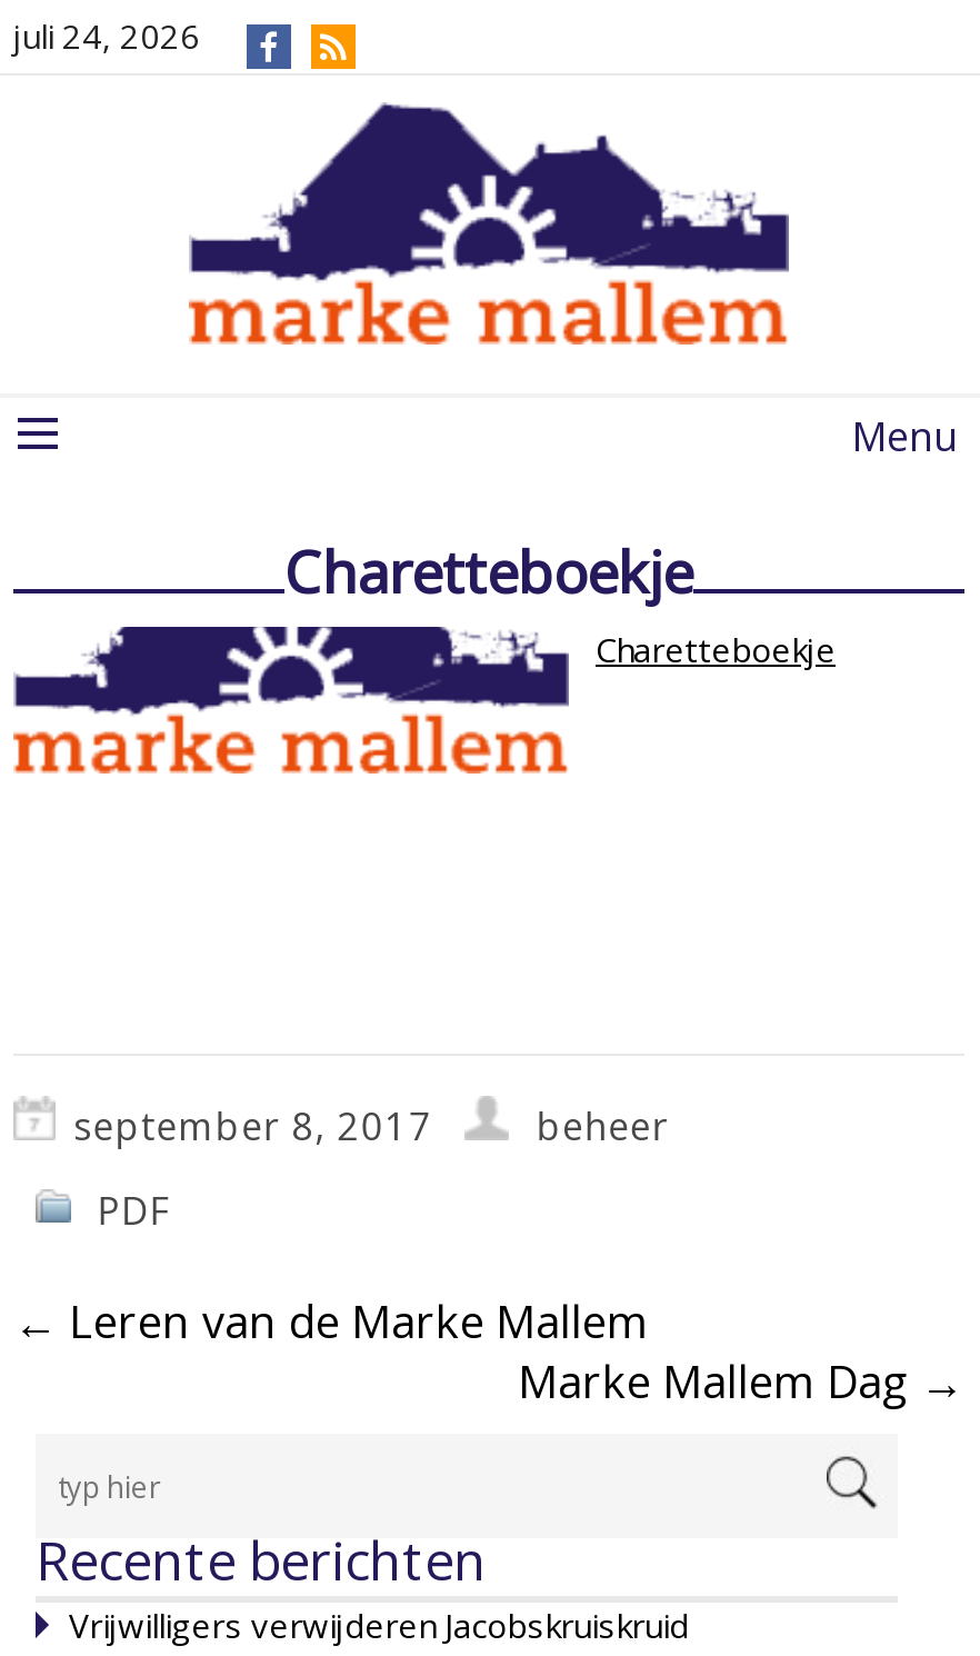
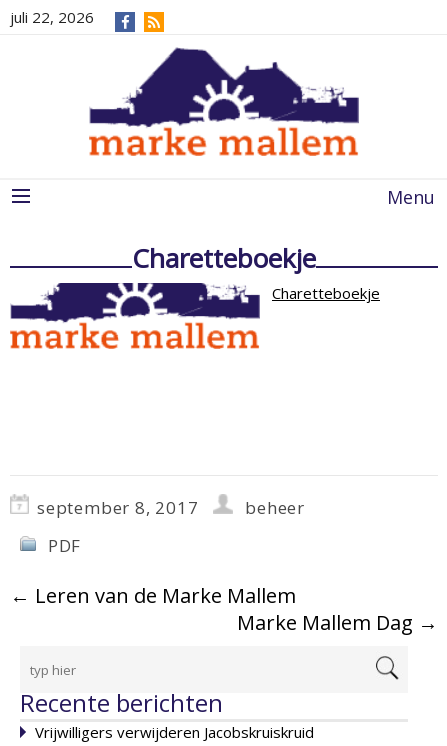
- juli 24, 2026
+ juli 22, 2026
